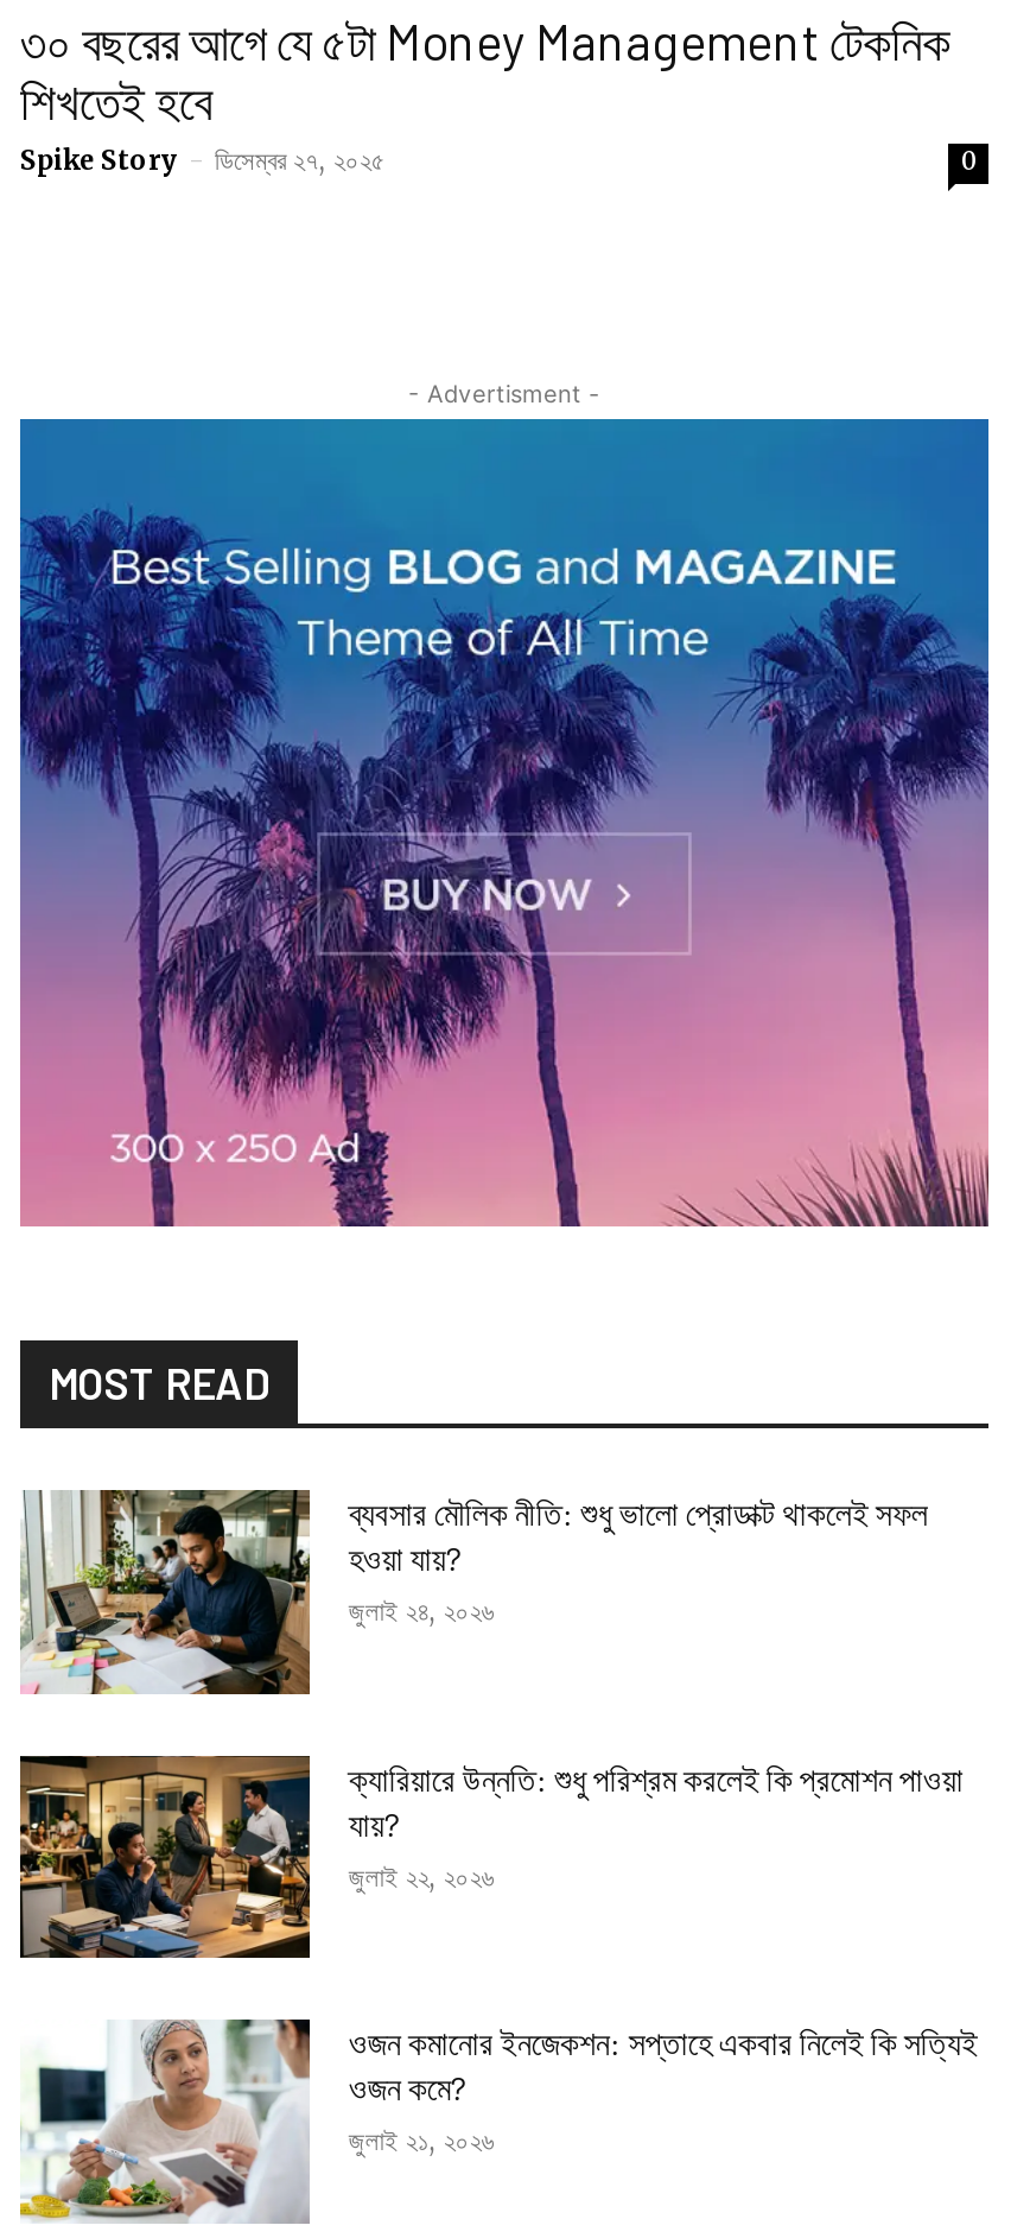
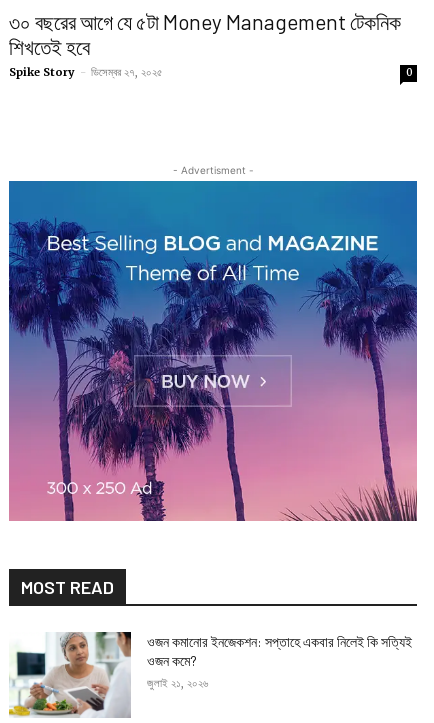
- [image]
- ব্যবসার মৌলিক নীতি: শুধু ভালো প্রোডাক্ট থাকলেই সফল
- হওয়া যায়?
- জুলাই ২৪, ২০২৬

- [image]
- ক্যারিয়ারে উন্নতি: শুধু পরিশ্রম করলেই কি প্রমোশন পাওয়া
- যায়?
- জুলাই ২২, ২০২৬
